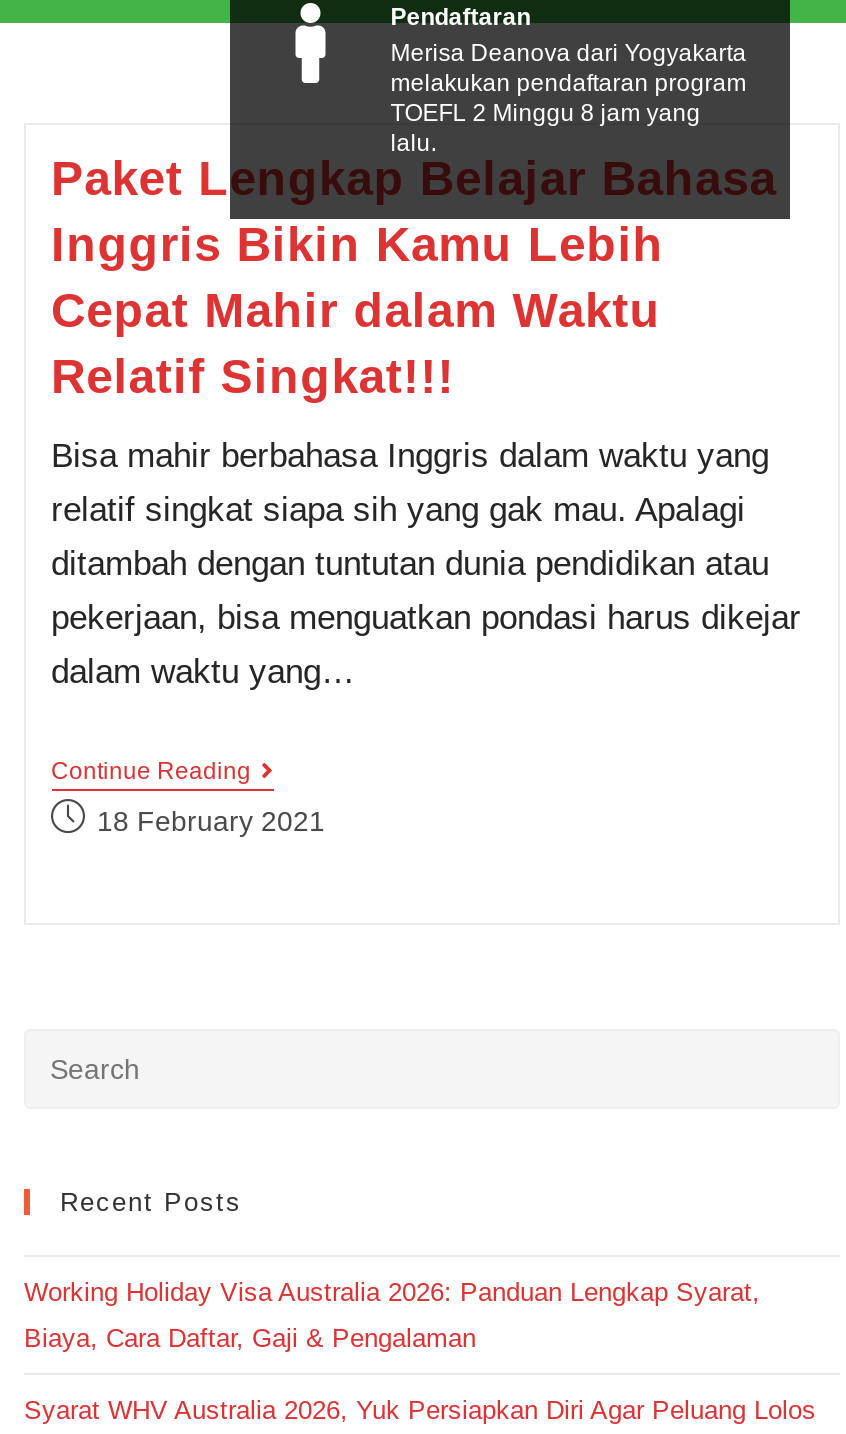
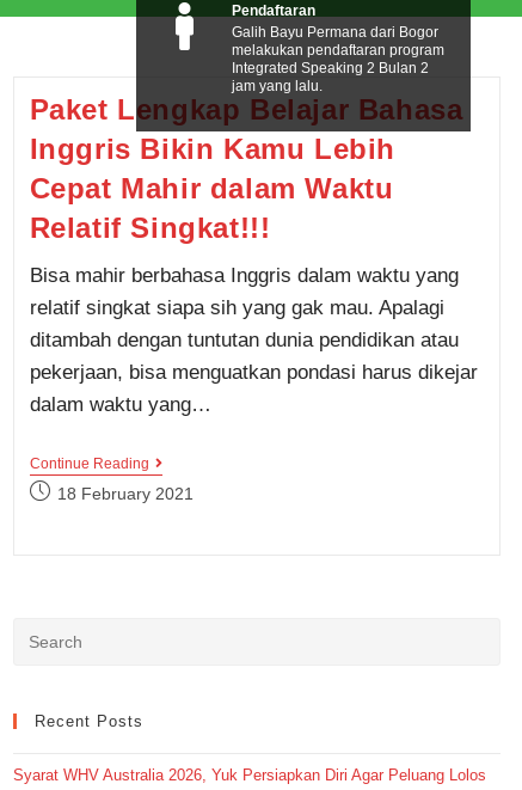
- Merisa Deanova dari Yogyakarta
+ Galih Bayu Permana dari Bogor

- TOEFL 2 Minggu 8 jam yang
- lalu.
+ Integrated Speaking 2 Bulan 2
+ jam yang lalu.

- Working Holiday Visa Australia 2026: Panduan Lengkap Syarat,
- Biaya, Cara Daftar, Gaji & Pengalaman
